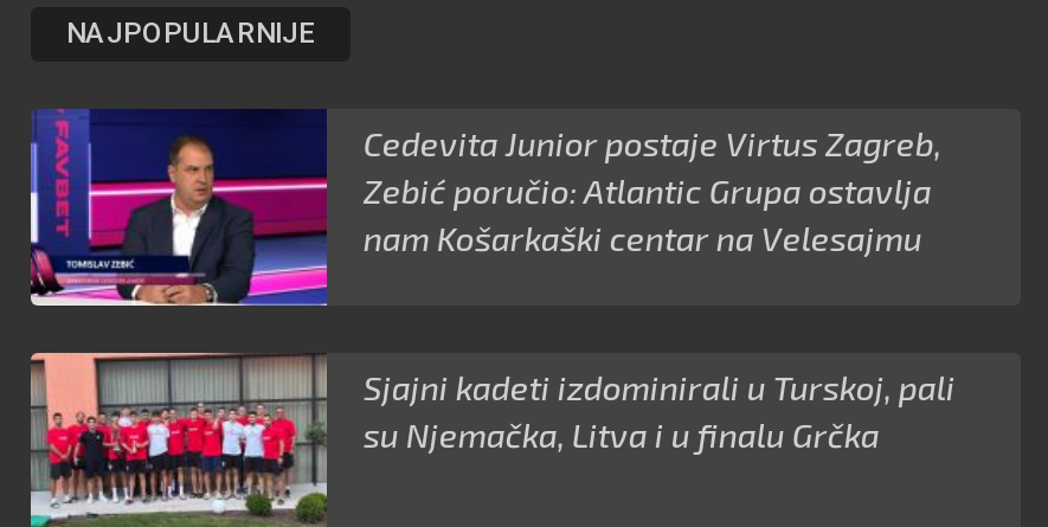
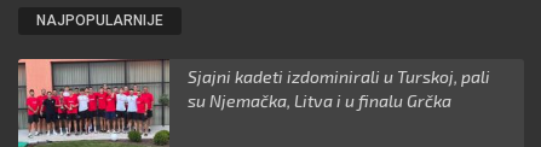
- [image]
- Cedevita Junior postaje Virtus Zagreb,
- Zebić poručio: Atlantic Grupa ostavlja
- nam Košarkaški centar na Velesajmu
